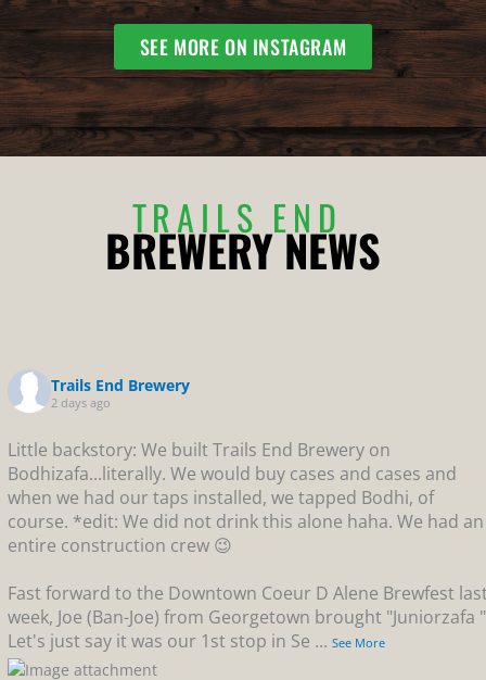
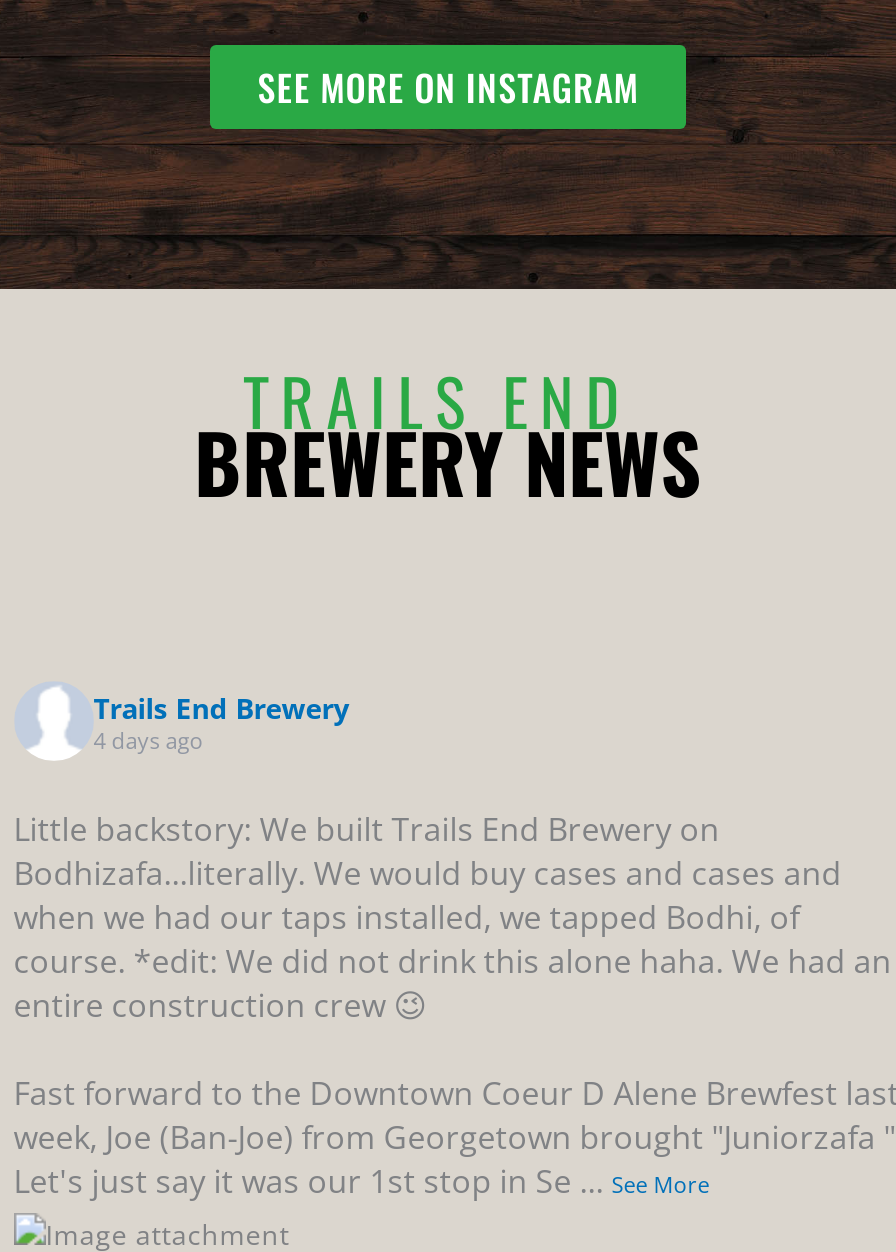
- 2 days ago
+ 4 days ago
